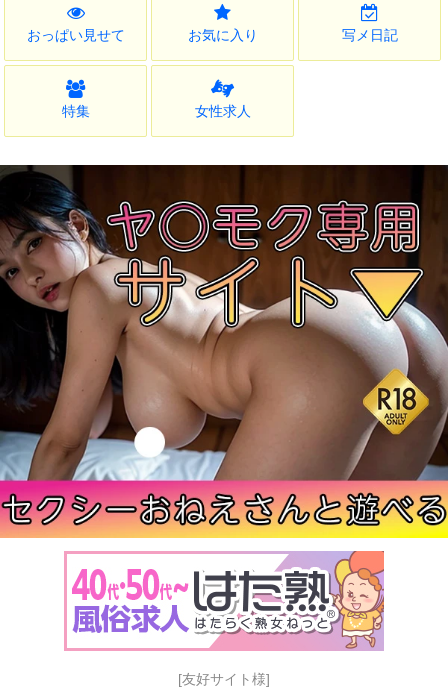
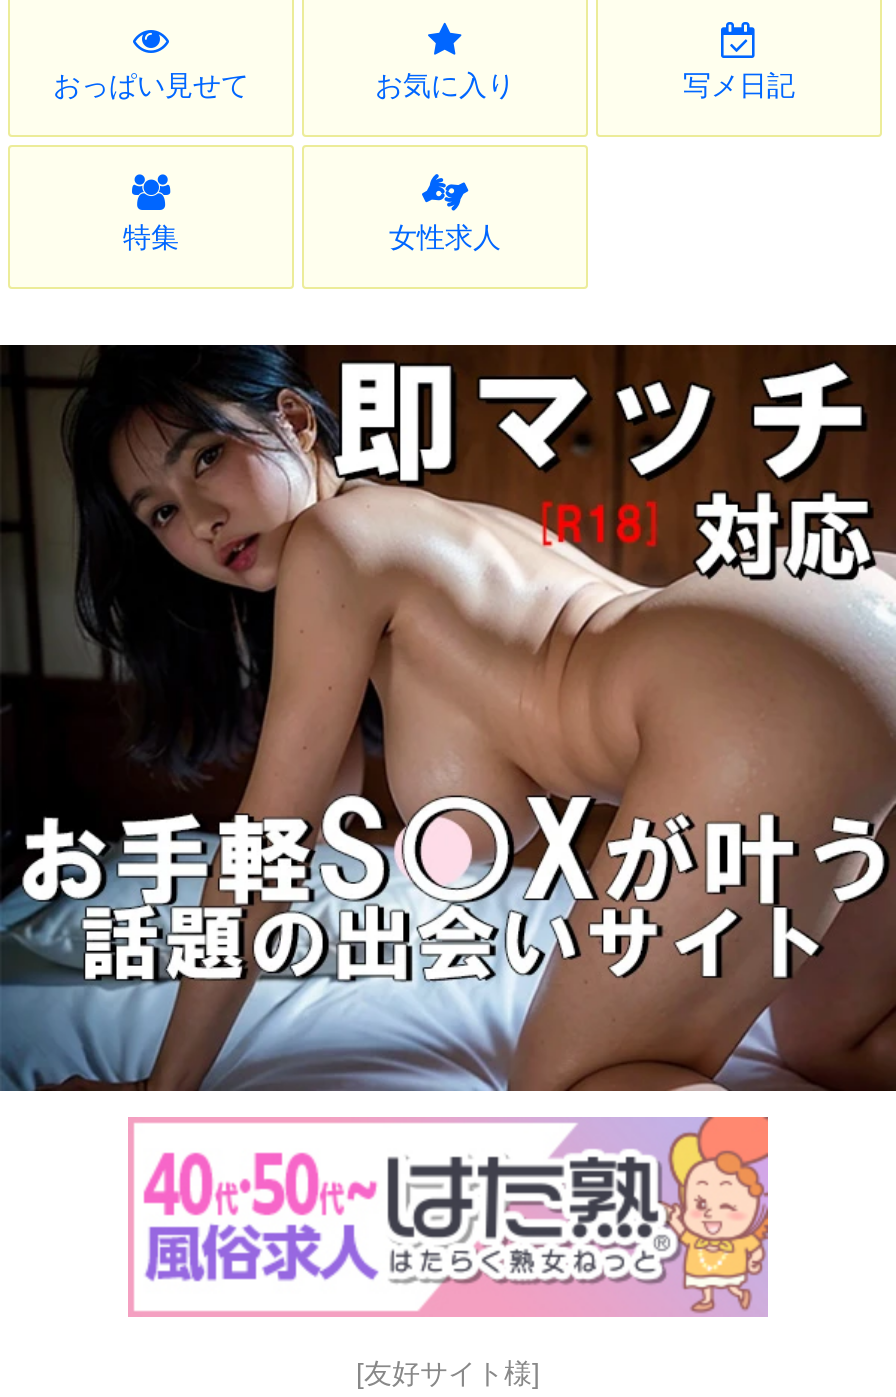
- [image]
+ [image]
